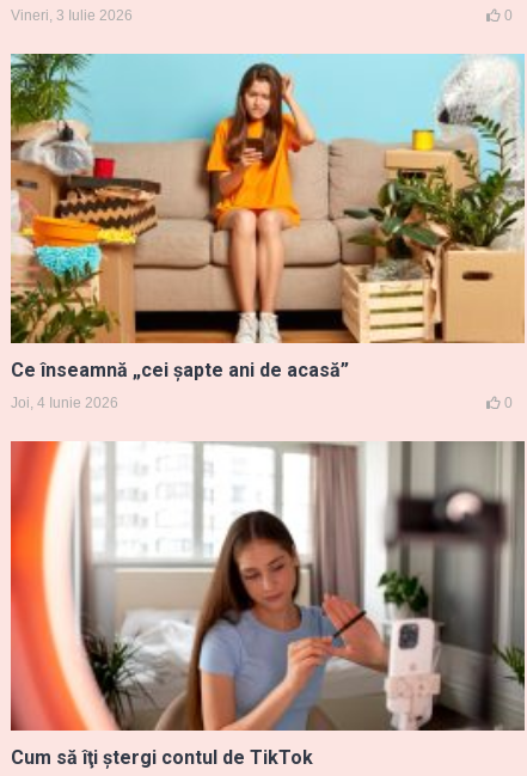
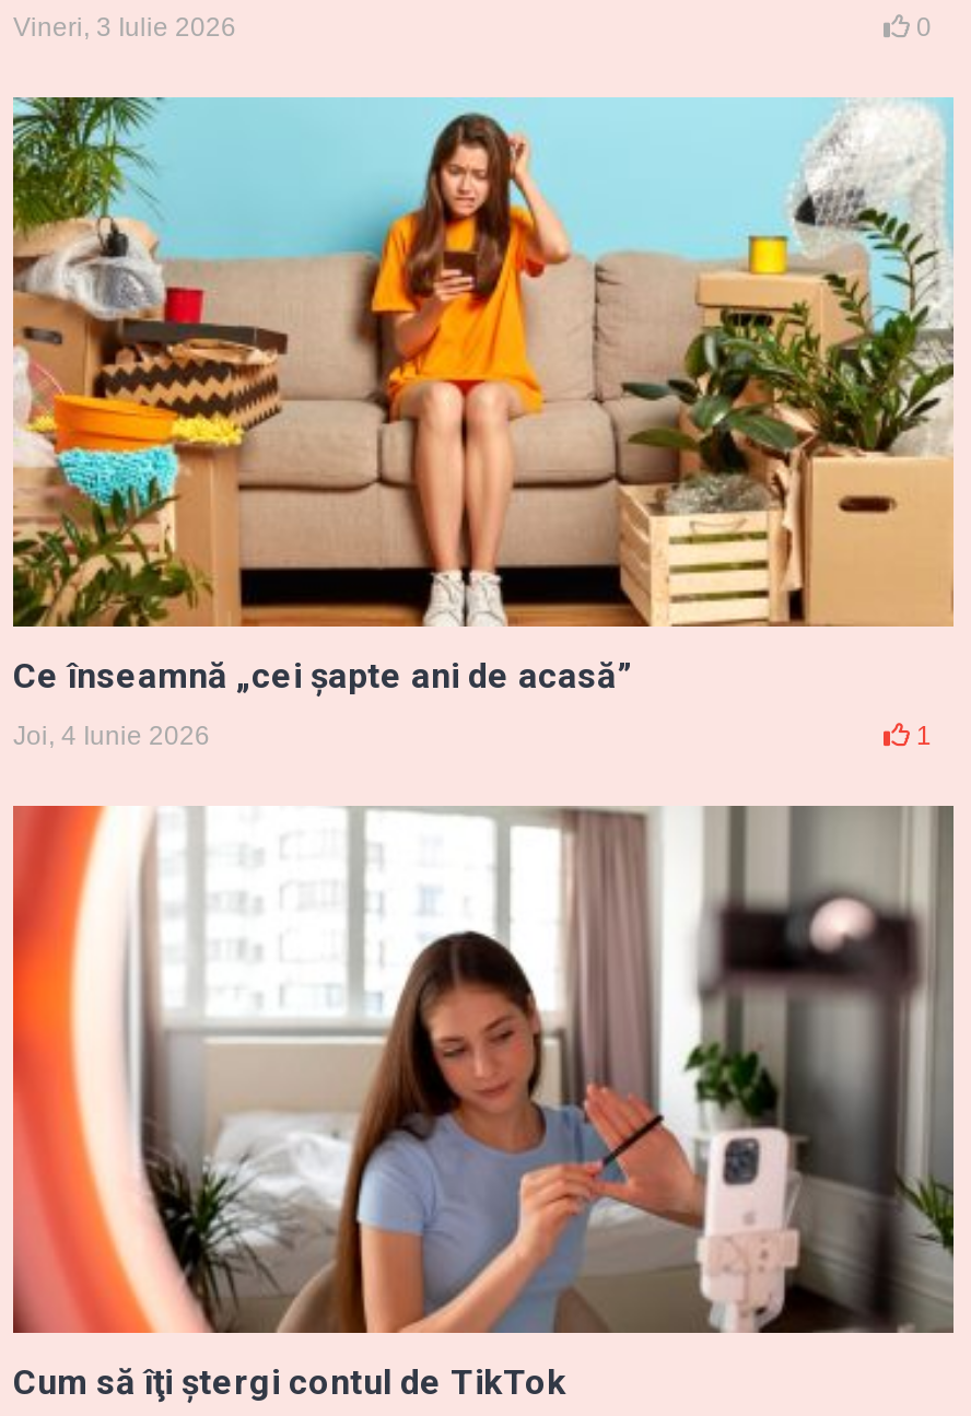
- 0
+ 1
